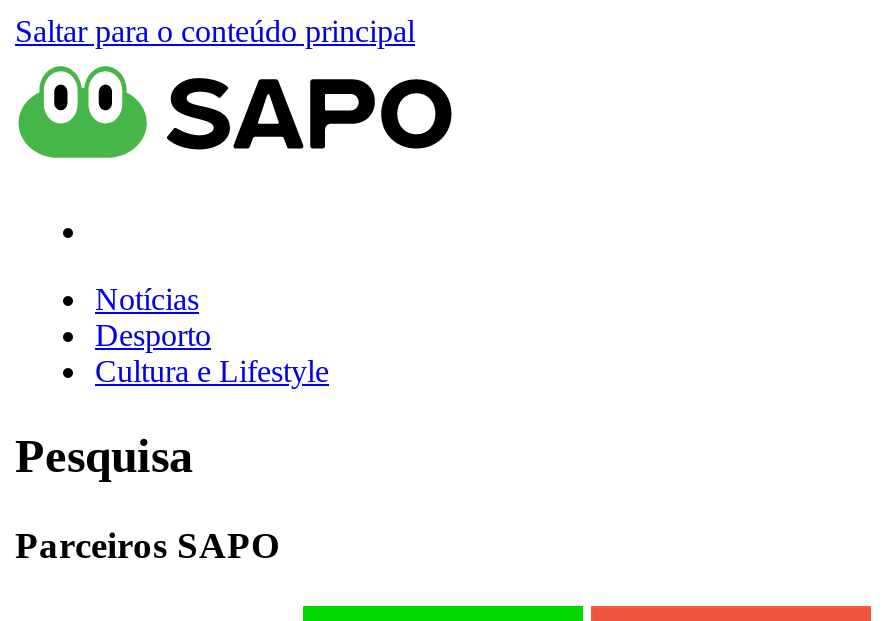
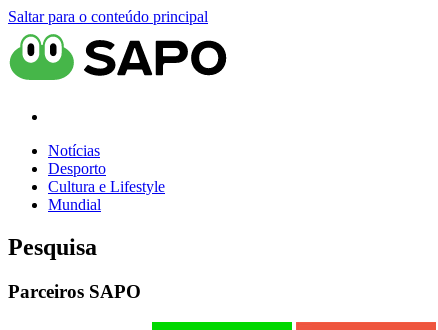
+ Mundial
